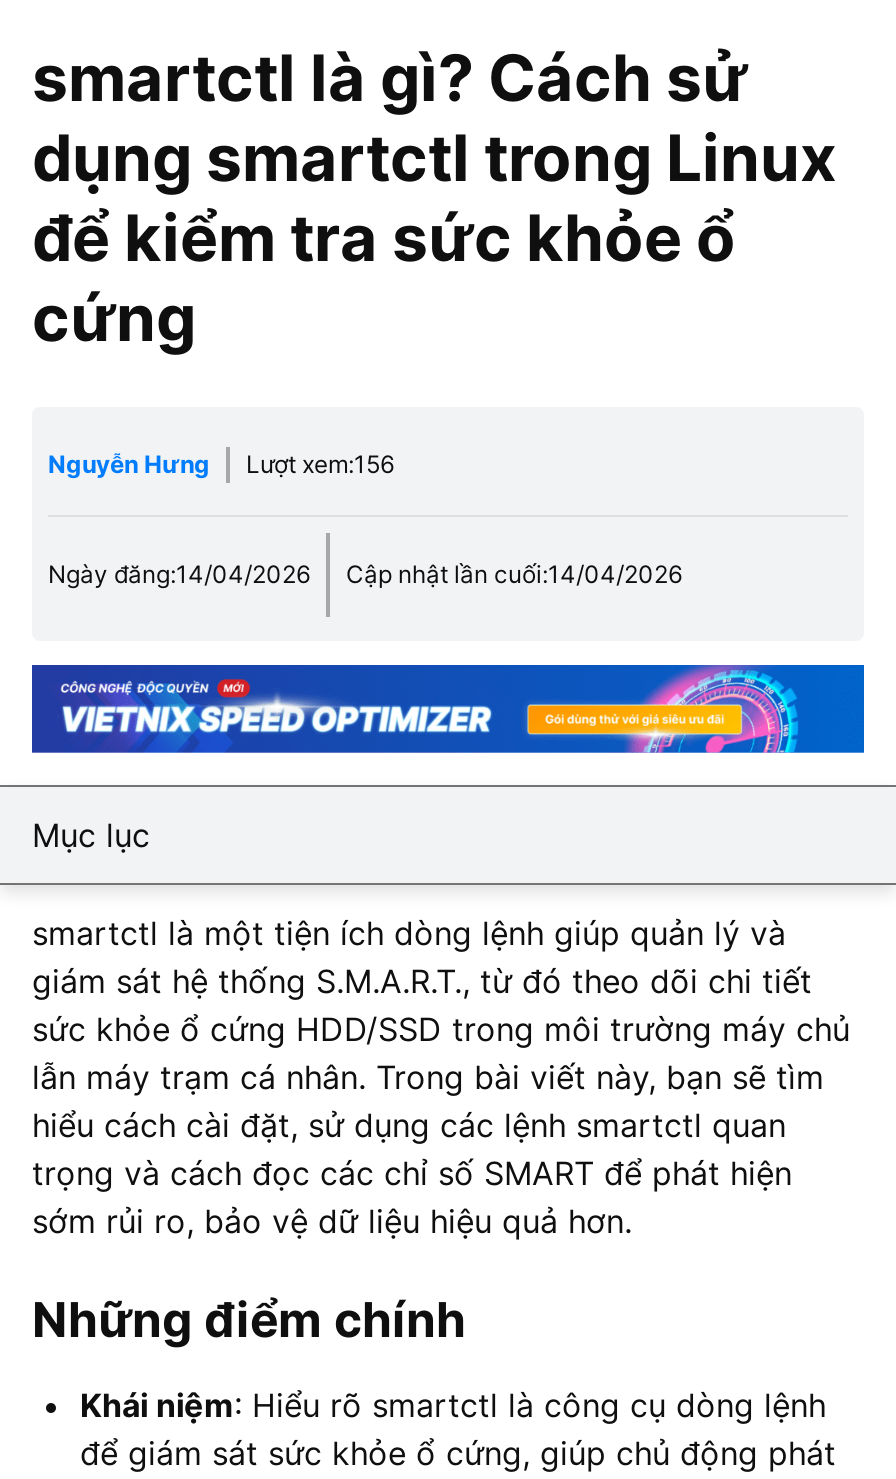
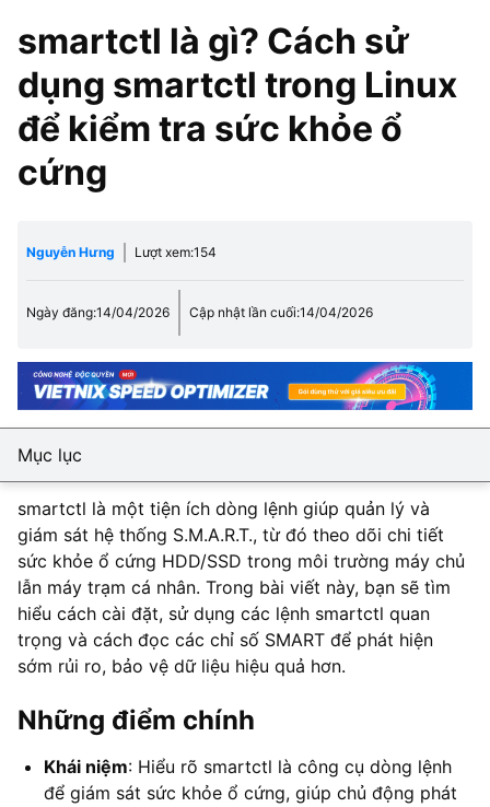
- Nguyễn Hưng Lượt xem:156
+ Nguyễn Hưng Lượt xem:154
